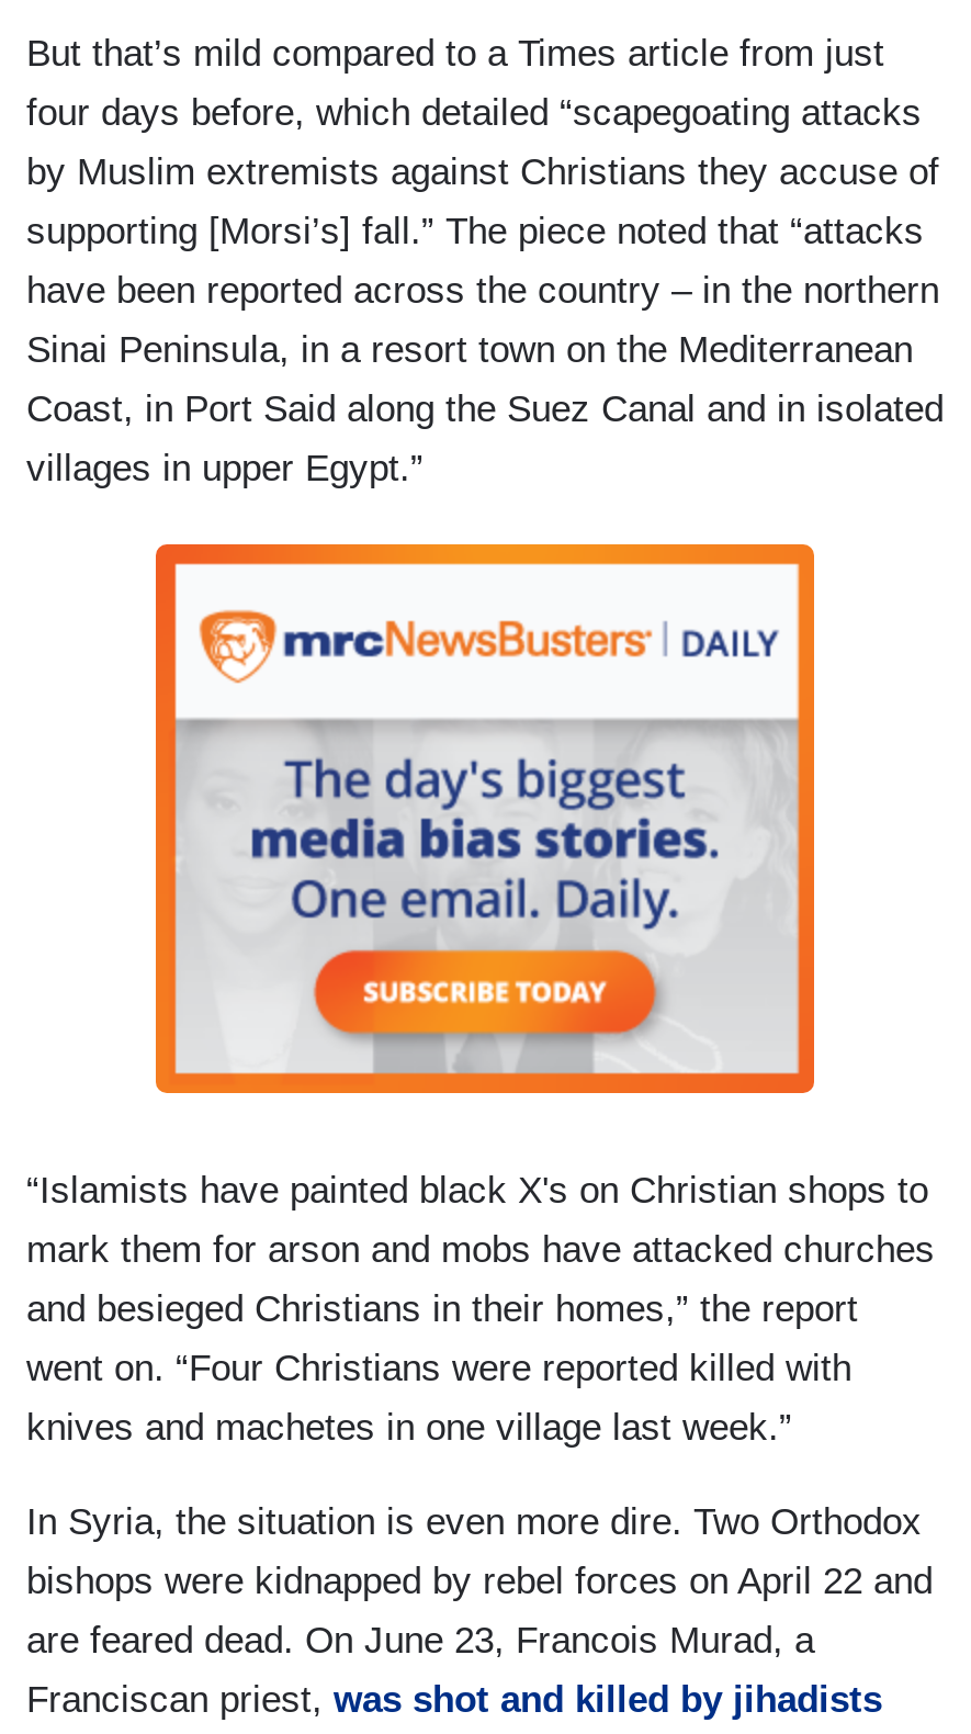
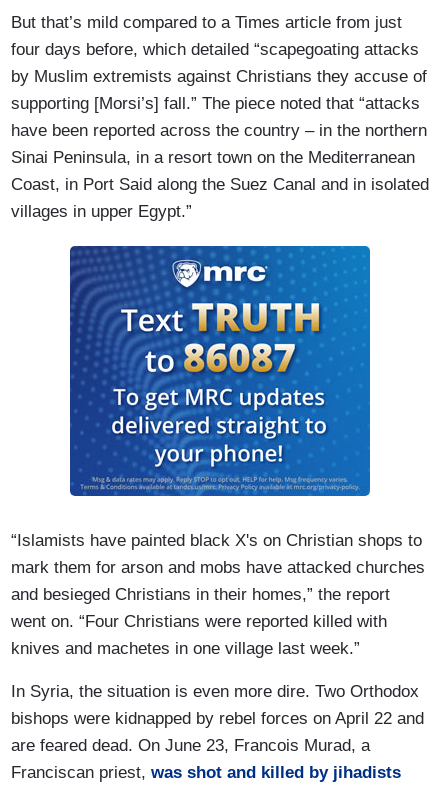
- [image]
+ [image]
